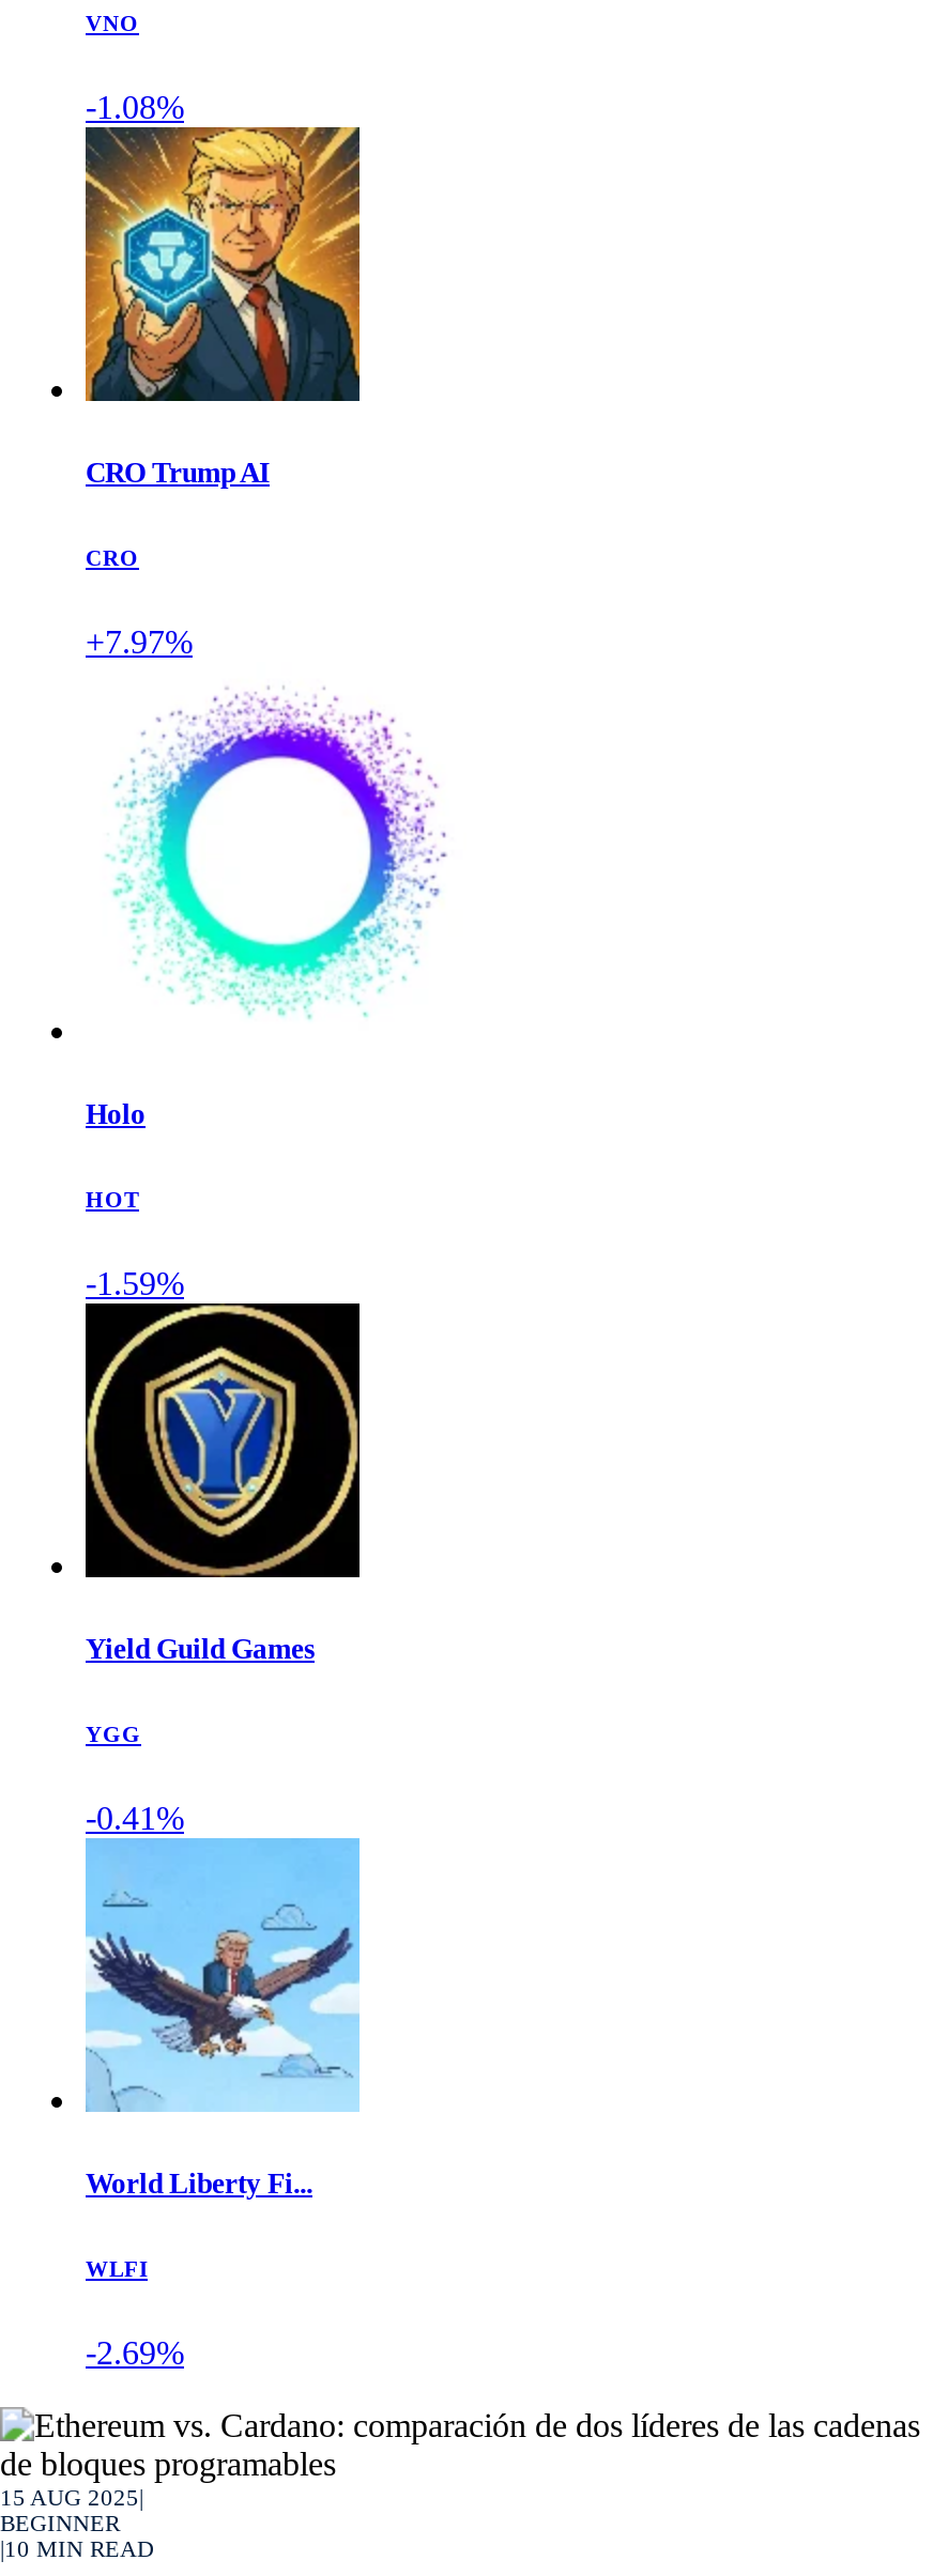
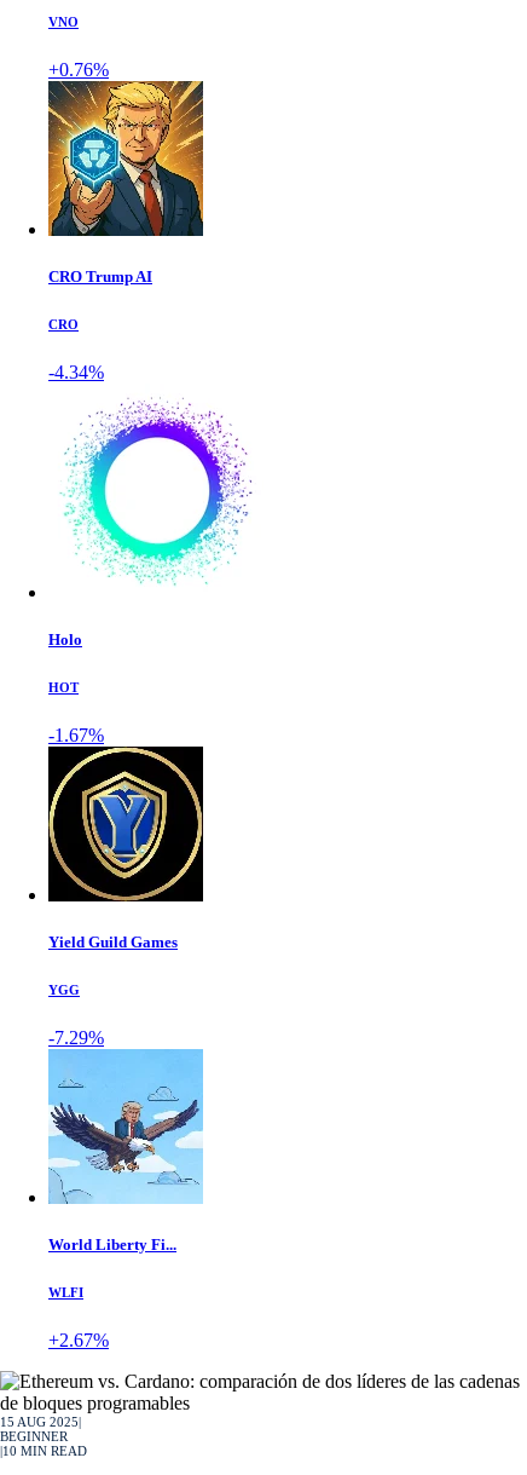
- -1.08%
+ +0.76%

- +7.97%
+ -4.34%

- -1.59%
+ -1.67%

- -0.41%
+ -7.29%

- -2.69%
+ +2.67%
